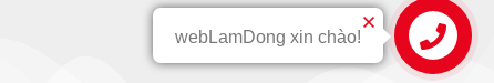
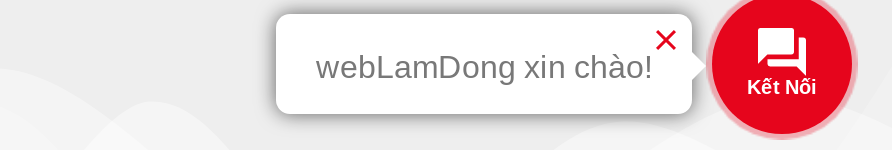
- [image]
+ [image]
